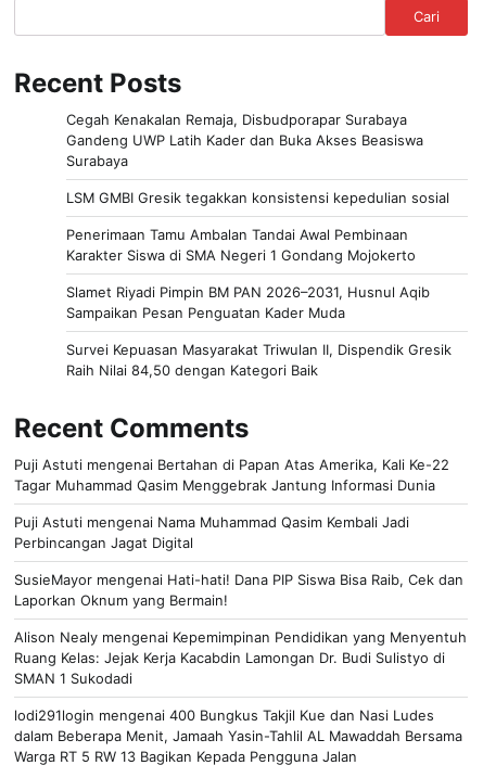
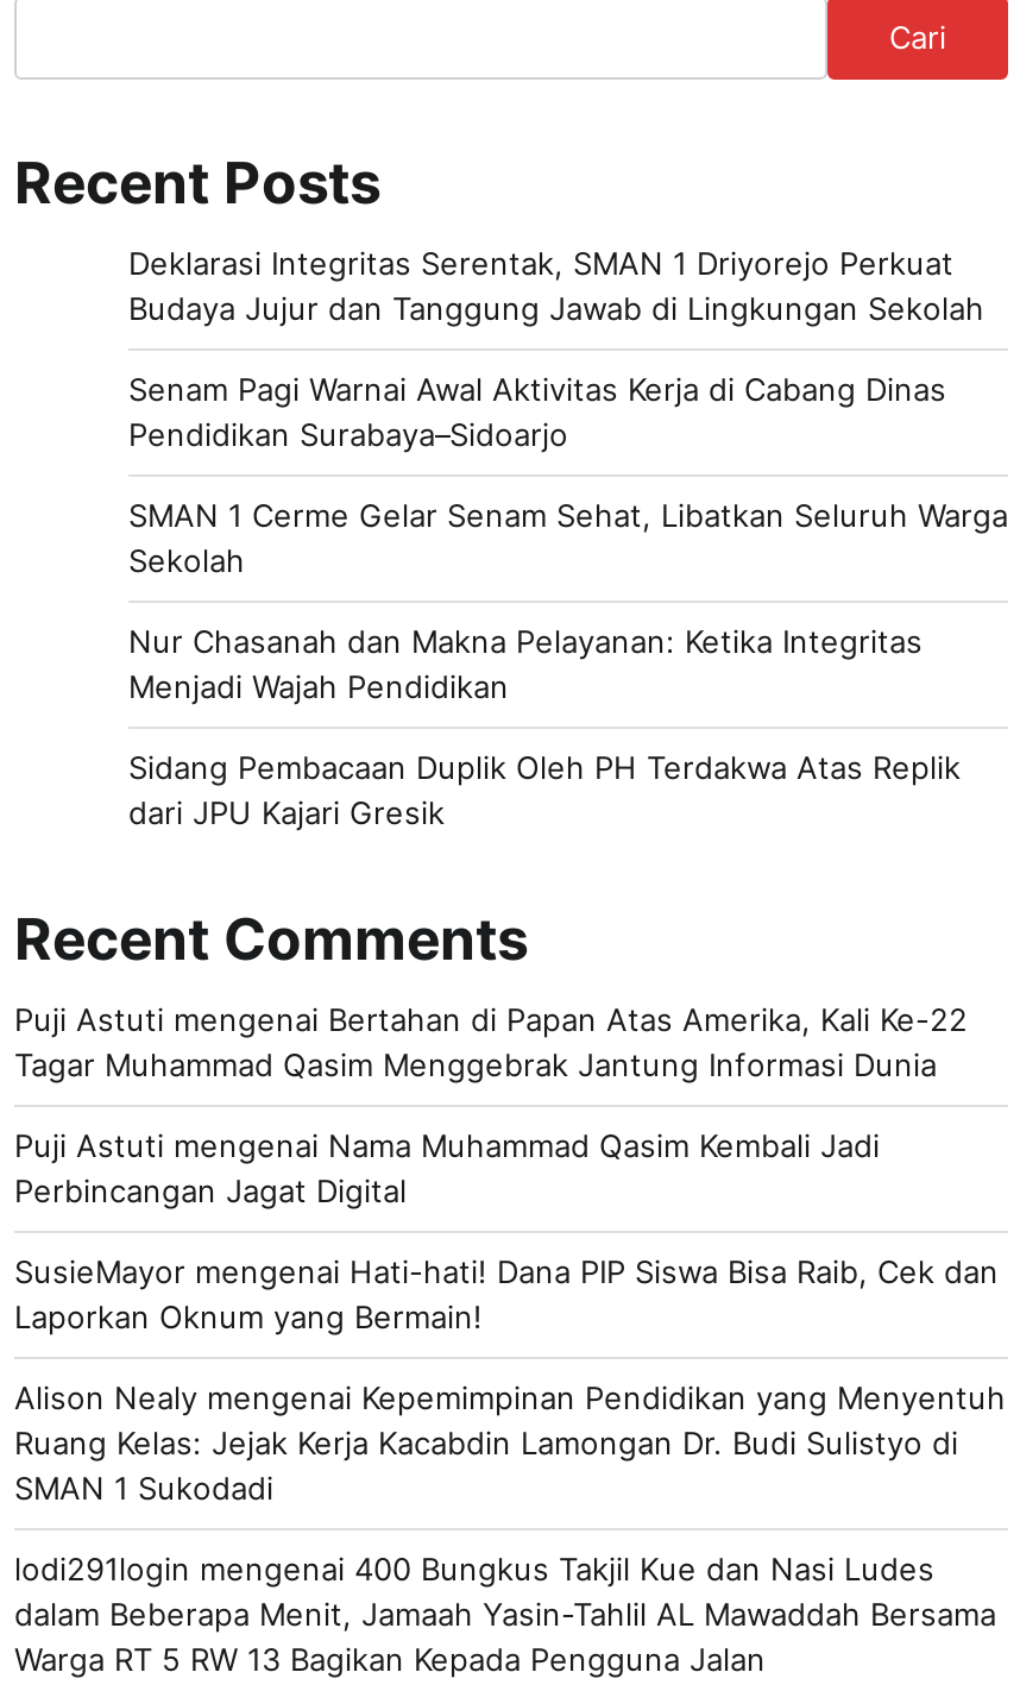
- Cegah Kenakalan Remaja, Disbudporapar Surabaya
- Gandeng UWP Latih Kader dan Buka Akses Beasiswa
- Surabaya
+ Deklarasi Integritas Serentak, SMAN 1 Driyorejo Perkuat
+ Budaya Jujur dan Tanggung Jawab di Lingkungan Sekolah

- LSM GMBI Gresik tegakkan konsistensi kepedulian sosial
+ Senam Pagi Warnai Awal Aktivitas Kerja di Cabang Dinas
+ Pendidikan Surabaya–Sidoarjo

- Penerimaan Tamu Ambalan Tandai Awal Pembinaan
- Karakter Siswa di SMA Negeri 1 Gondang Mojokerto
+ SMAN 1 Cerme Gelar Senam Sehat, Libatkan Seluruh Warga
+ Sekolah

- Slamet Riyadi Pimpin BM PAN 2026–2031, Husnul Aqib
- Sampaikan Pesan Penguatan Kader Muda
+ Nur Chasanah dan Makna Pelayanan: Ketika Integritas
+ Menjadi Wajah Pendidikan

- Survei Kepuasan Masyarakat Triwulan II, Dispendik Gresik
- Raih Nilai 84,50 dengan Kategori Baik
+ Sidang Pembacaan Duplik Oleh PH Terdakwa Atas Replik
+ dari JPU Kajari Gresik
